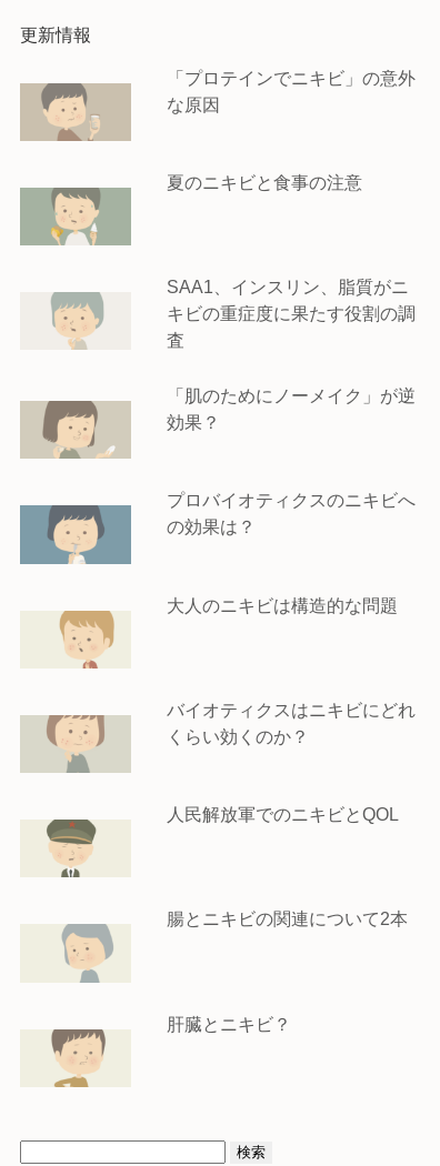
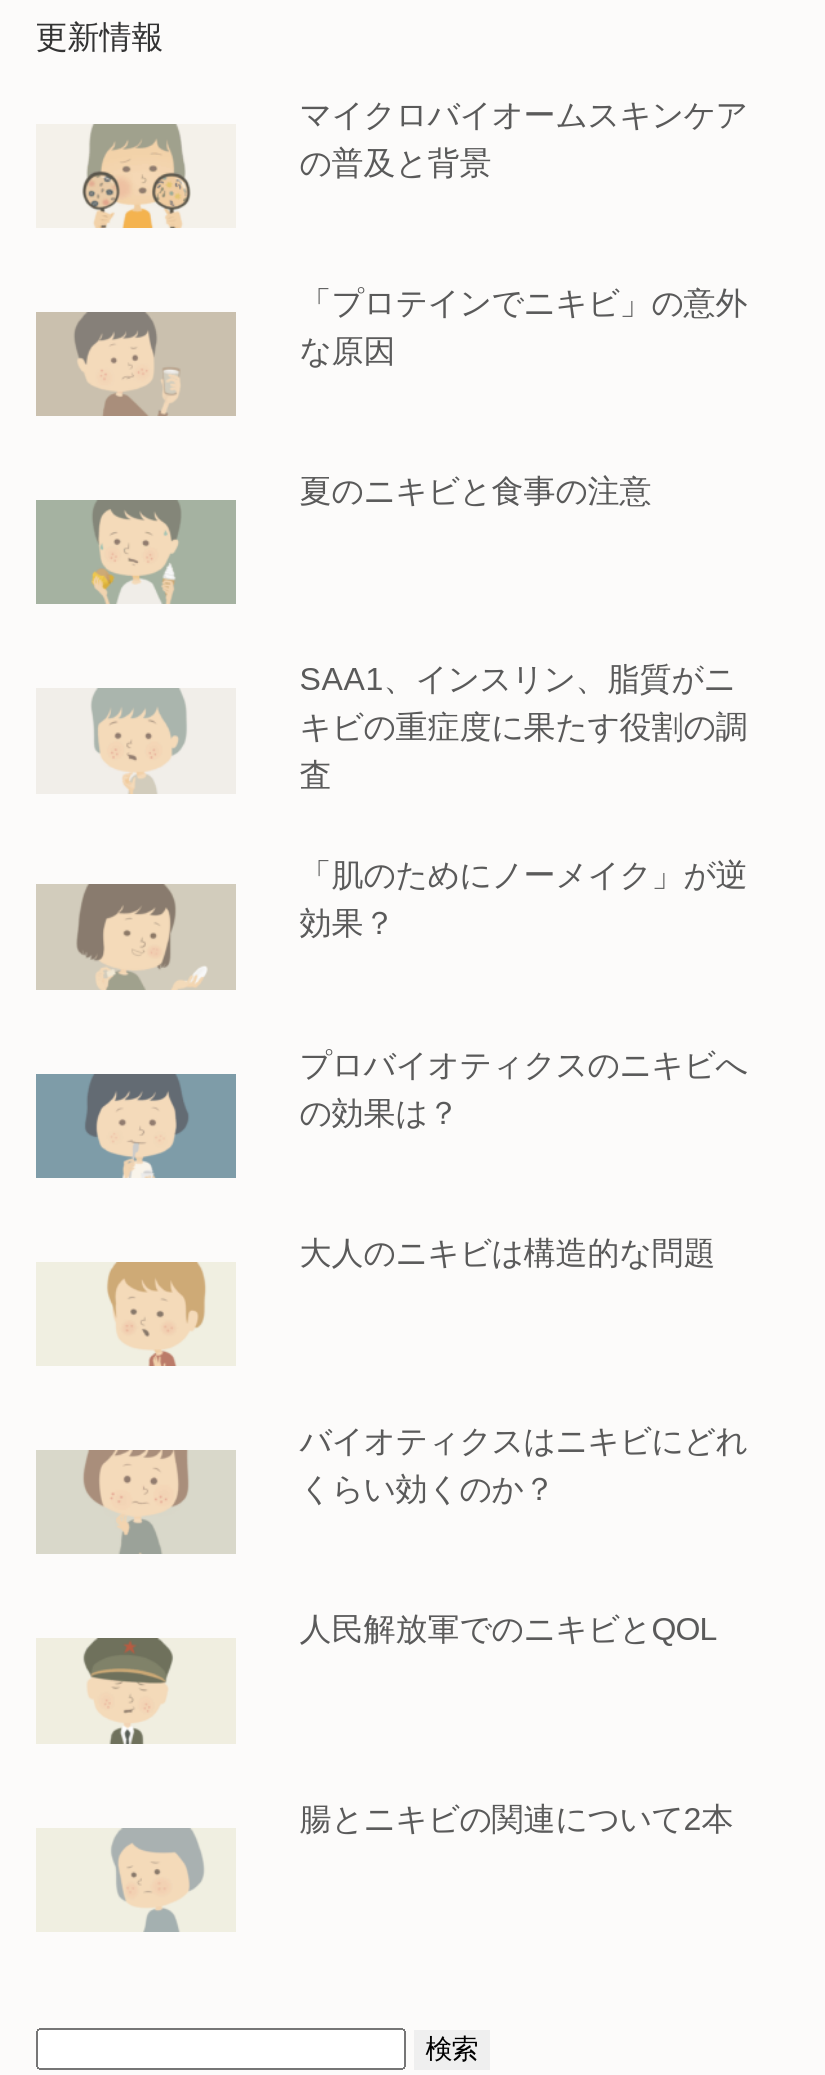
+ [image]
+ マイクロバイオームスキンケア
+ の普及と背景

moved down: 「プロテインでニキビ」の意外 | な原因 | 夏のニキビと食事の注意 | ... | 人民解放軍でのニキビとQOL | 腸とニキビの関連について2本

moved down: [image]

- 肝臓とニキビ？

- [image]
